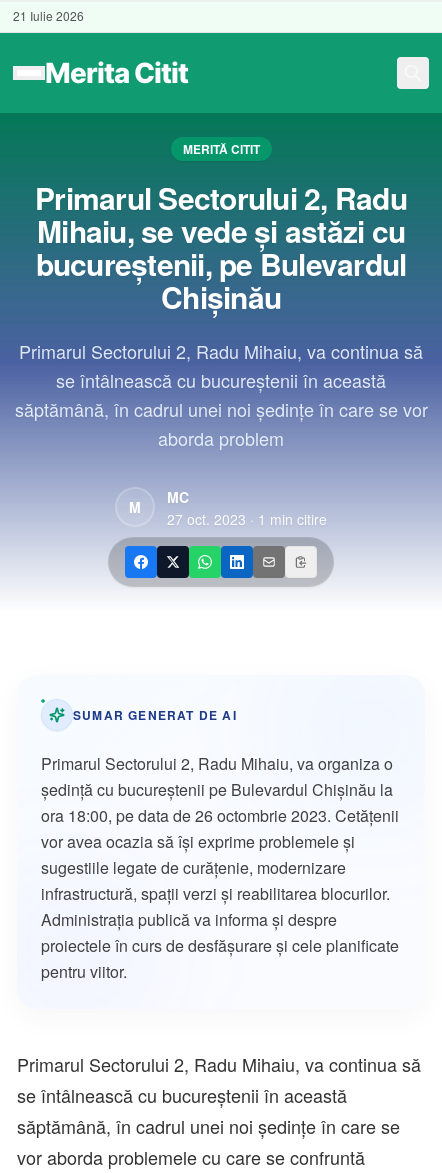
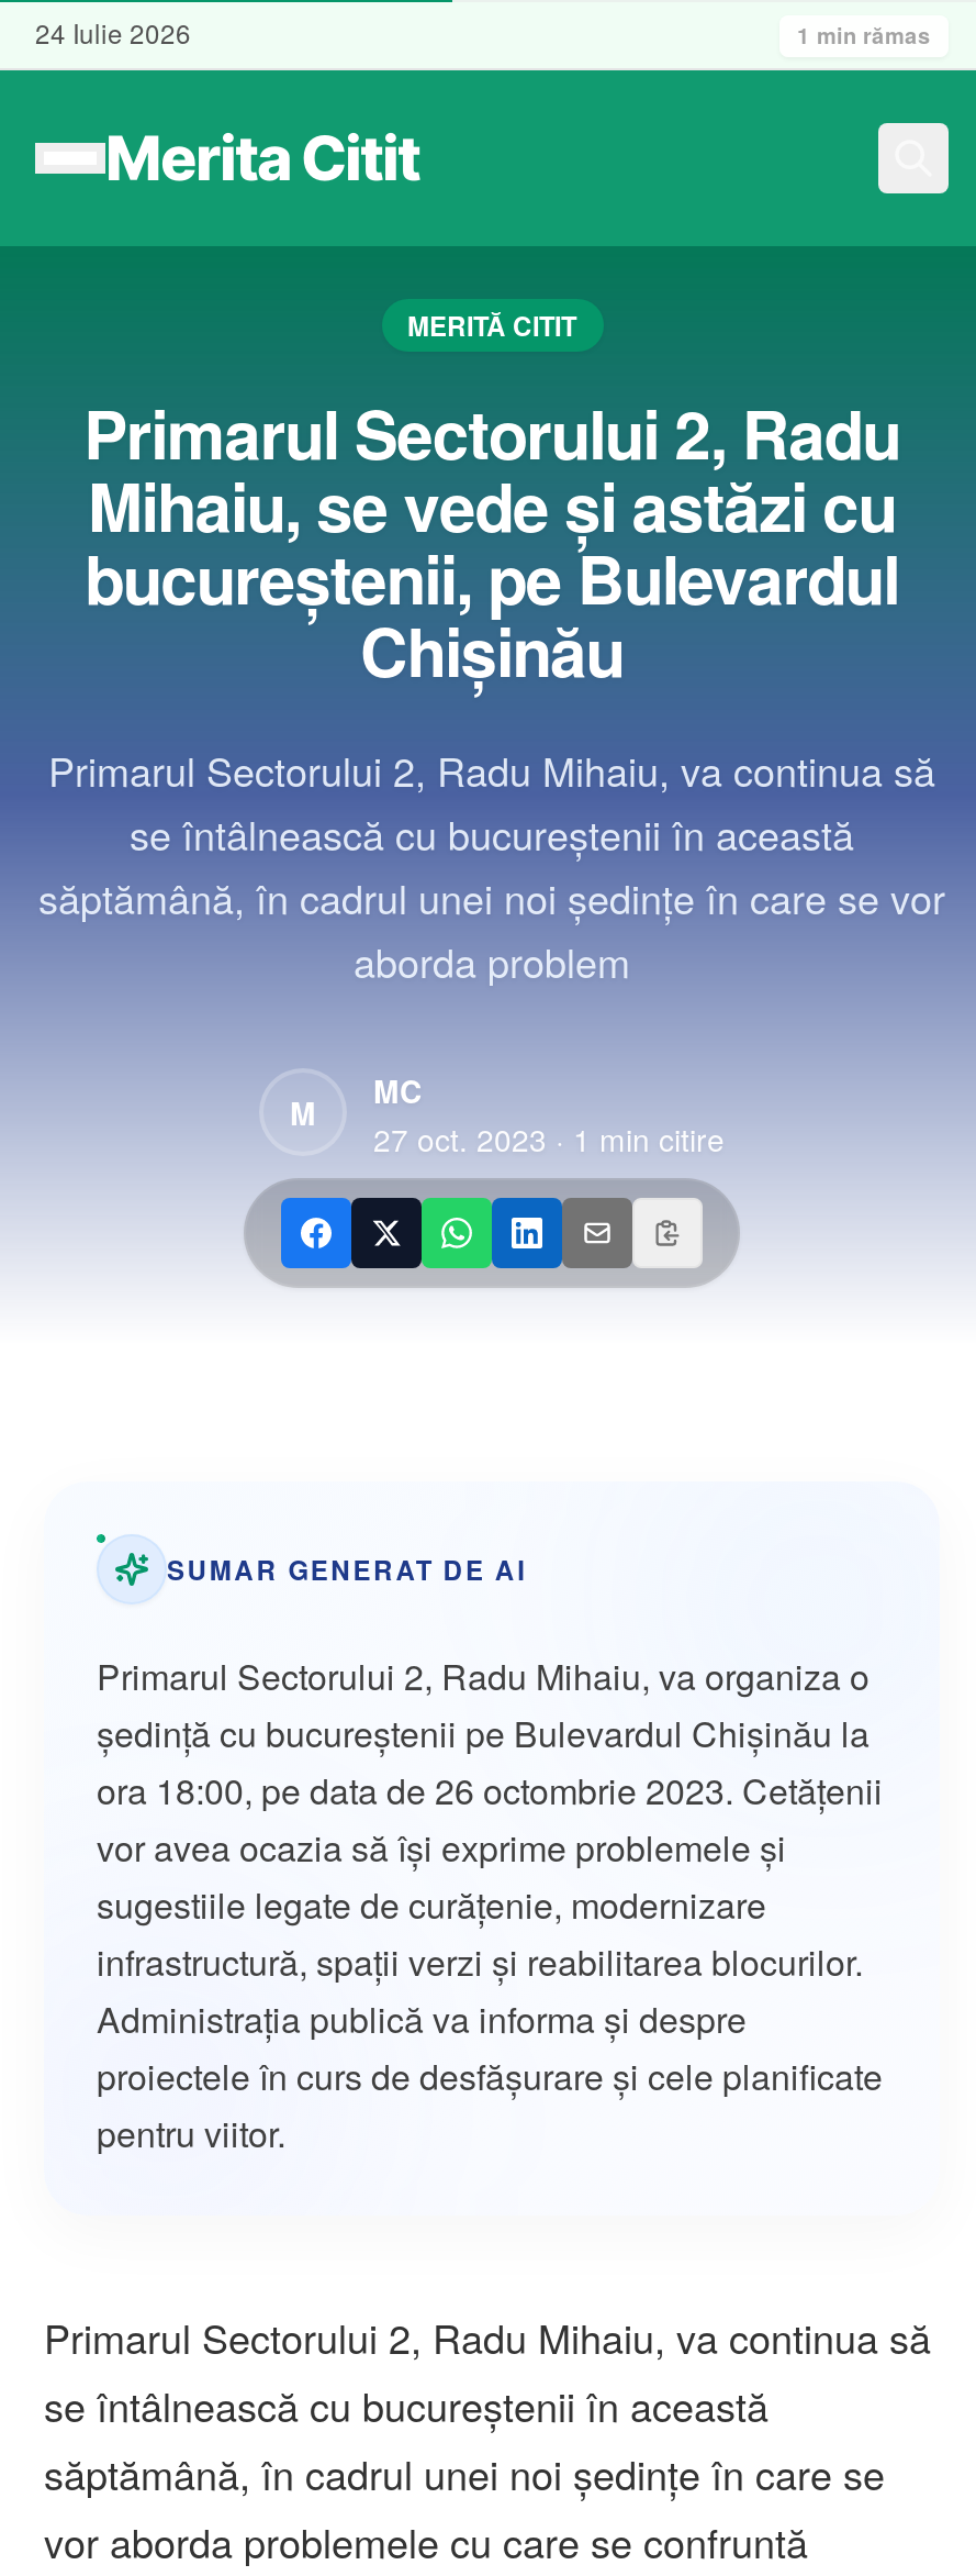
+ 1 min rămas

- 21 Iulie 2026
+ 24 Iulie 2026
